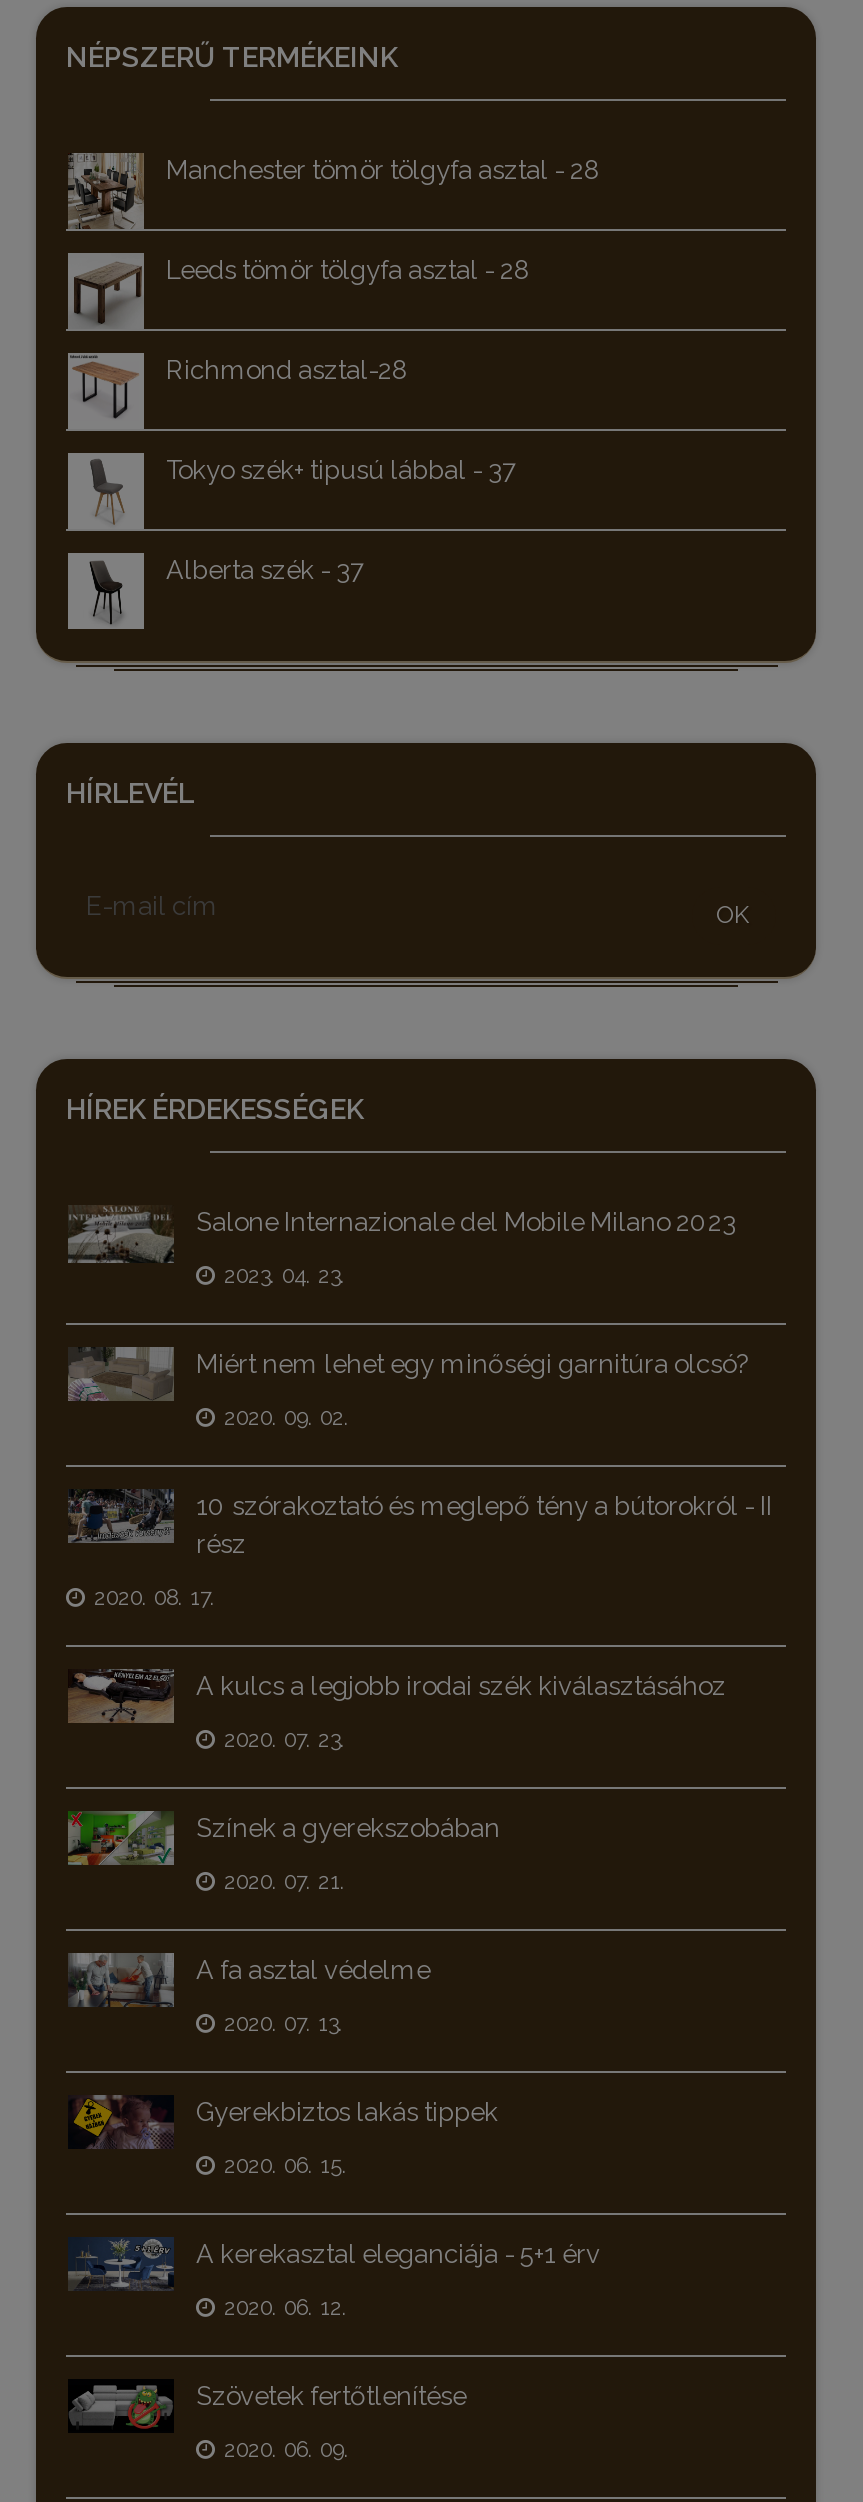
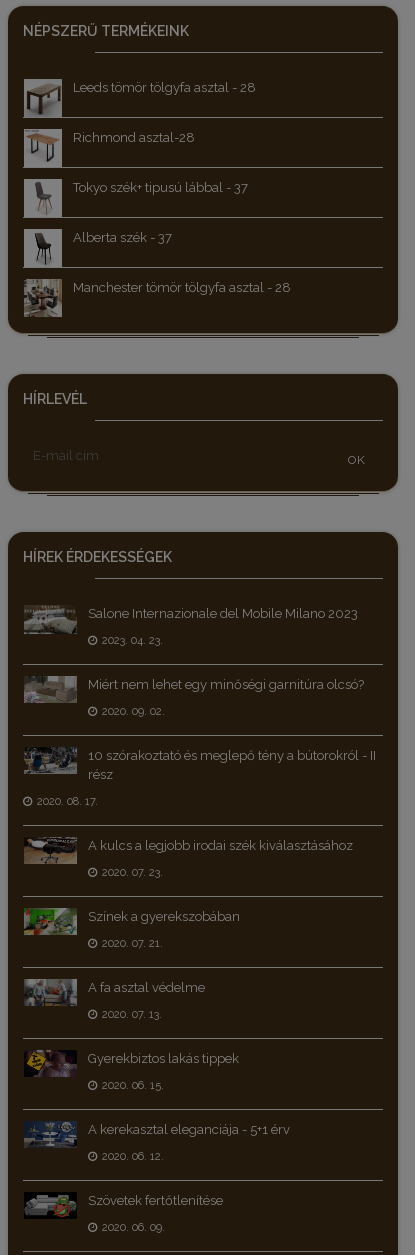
moved down: [image] | Manchester tömör tölgyfa asztal - 28

moved up: [image] | Leeds tömör tölgyfa asztal - 28 | Richmond asztal-28 | Tokyo szék+ tipusú lábbal - 37 | Alberta szék - 37
